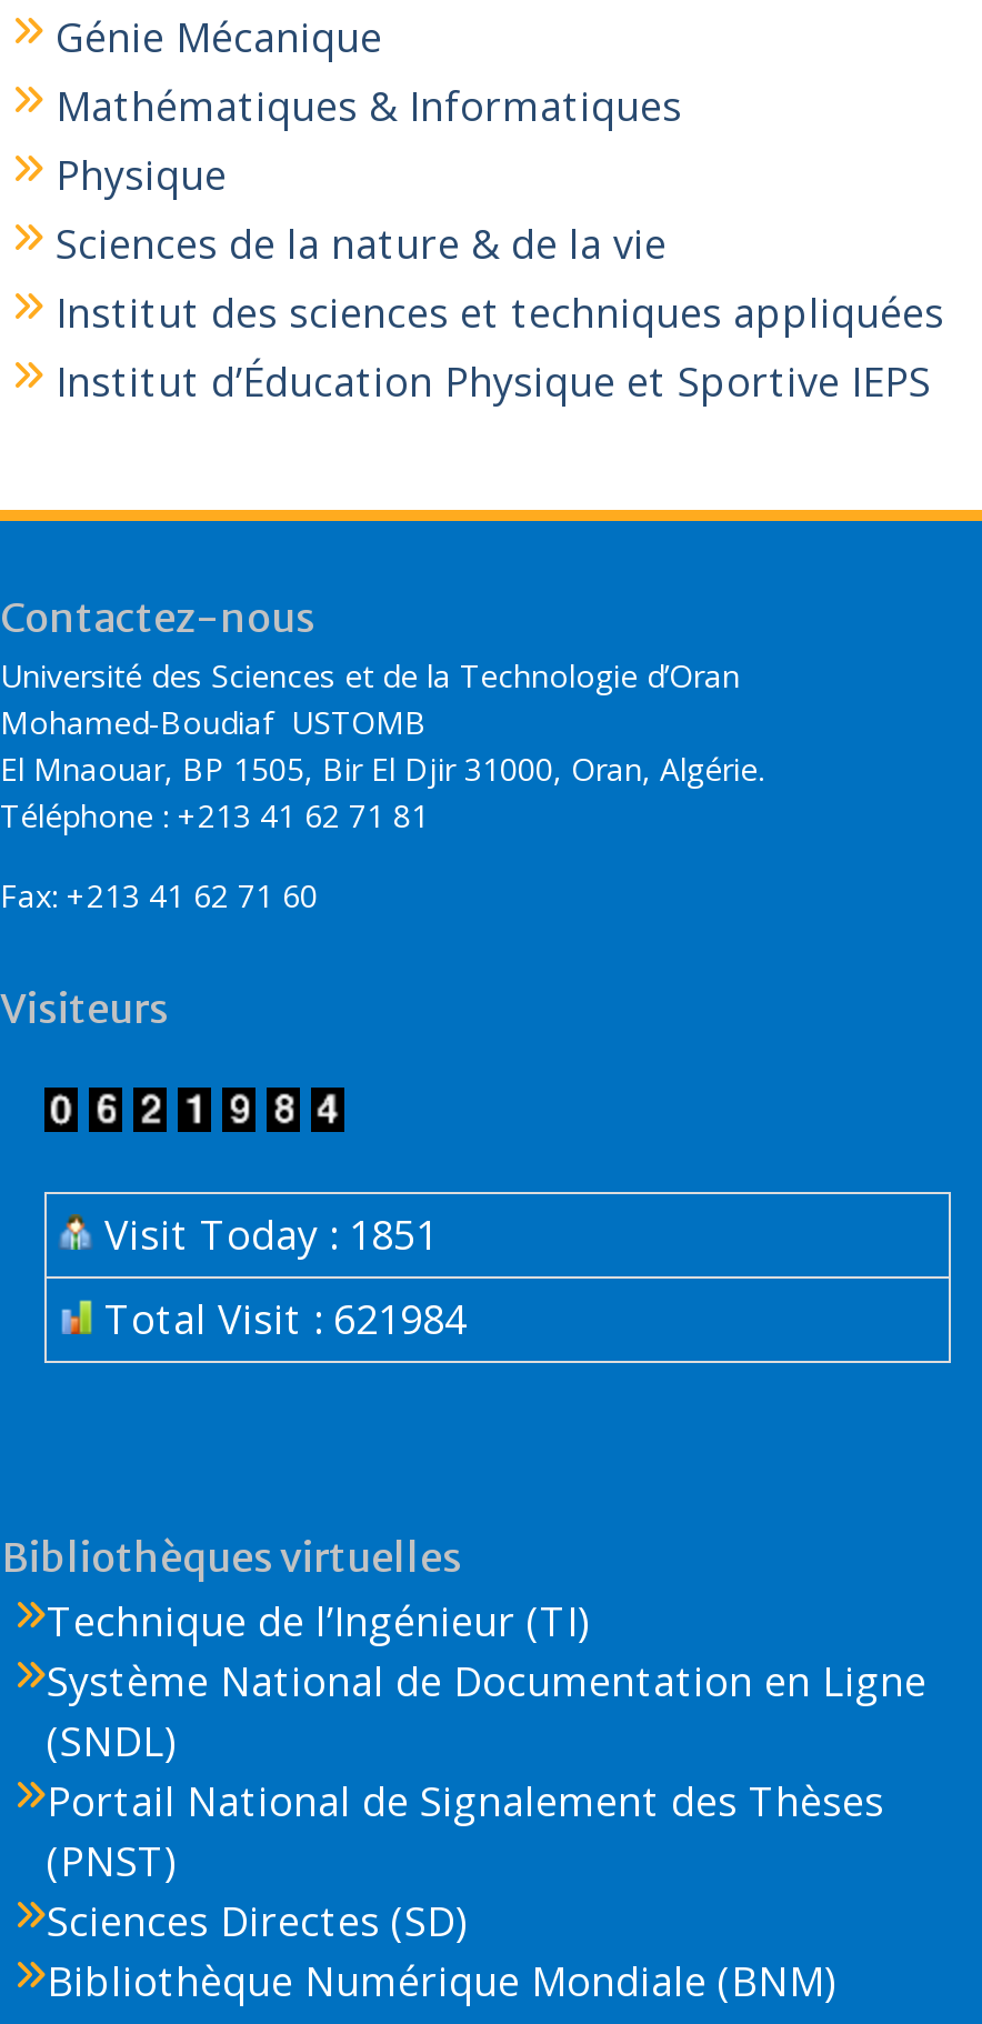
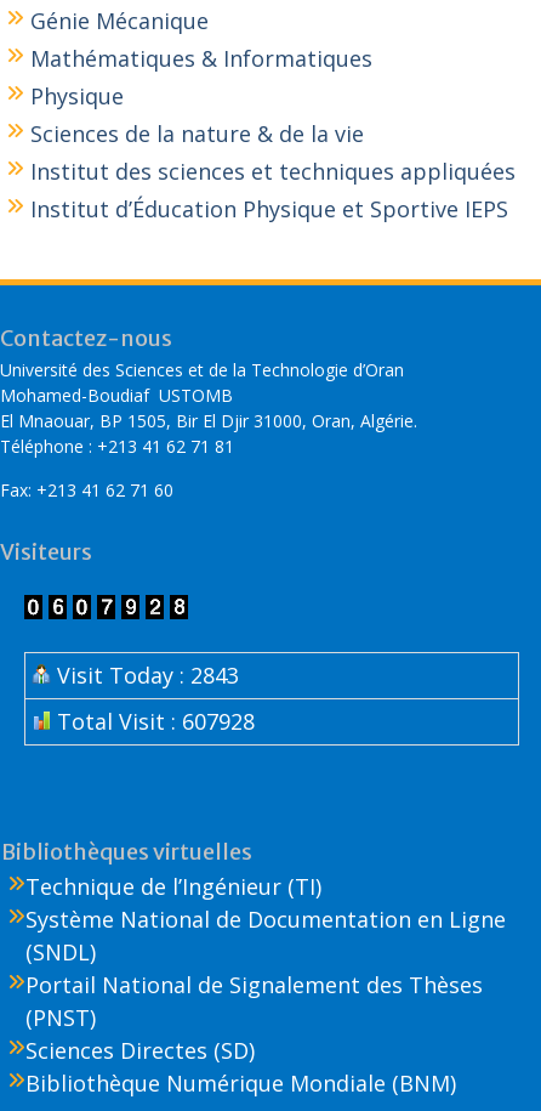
- Visit Today : 1851
+ Visit Today : 2843

- Total Visit : 621984
+ Total Visit : 607928
